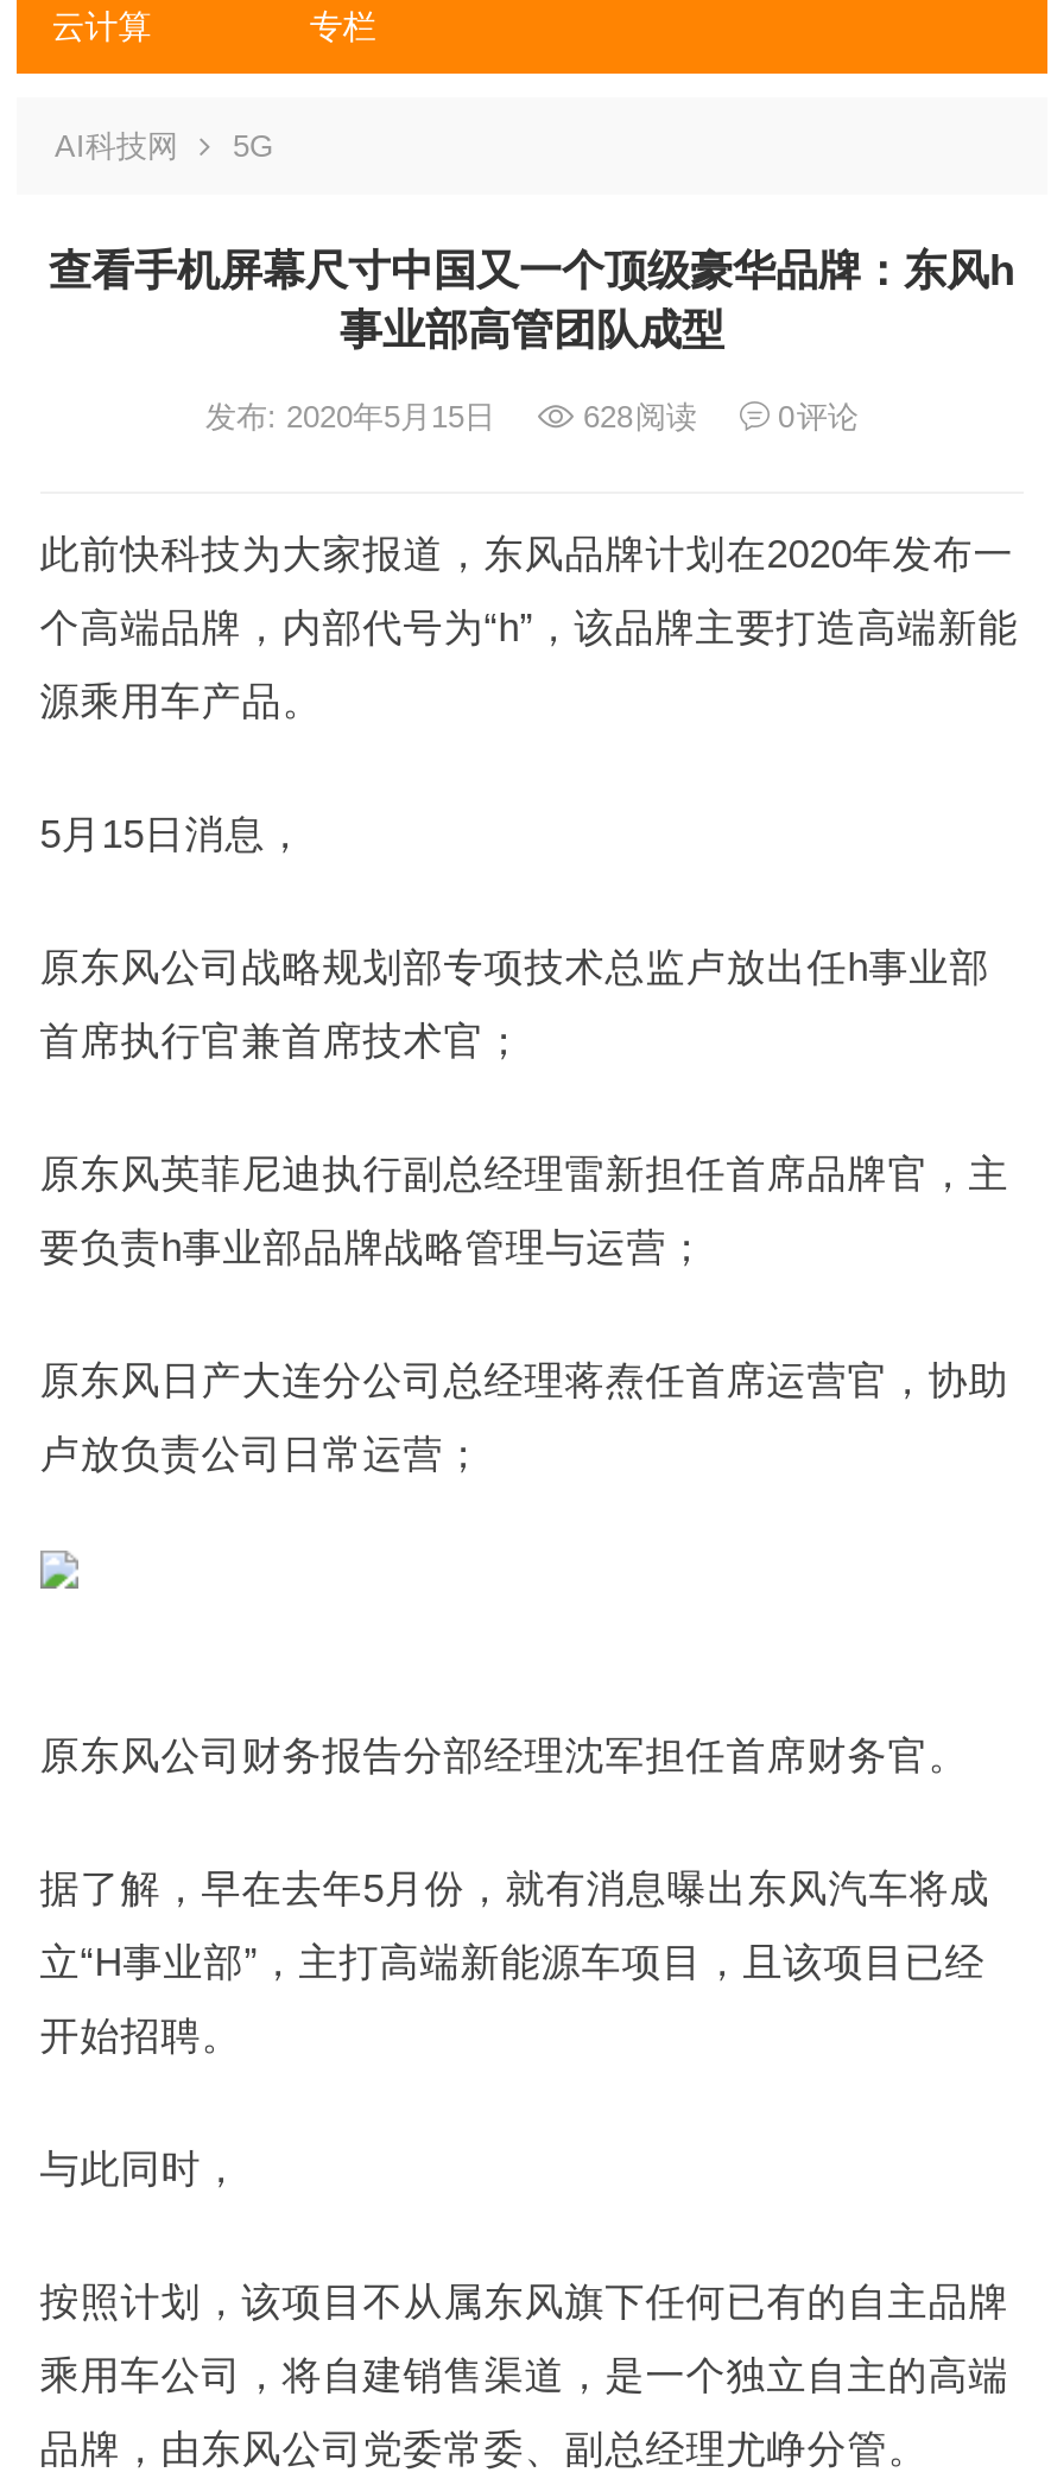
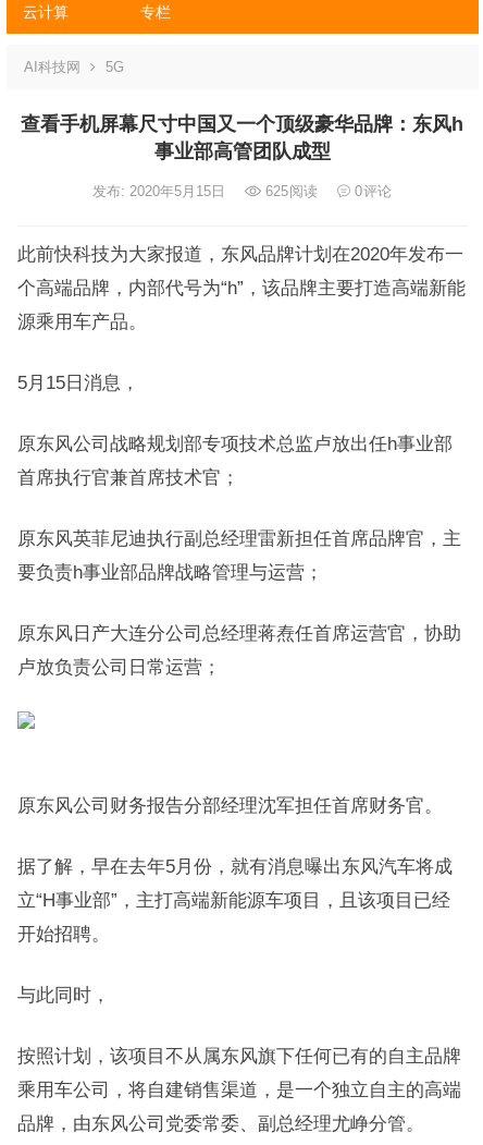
- 发布: 2020年5月15日 628阅读 0评论
+ 发布: 2020年5月15日 625阅读 0评论
